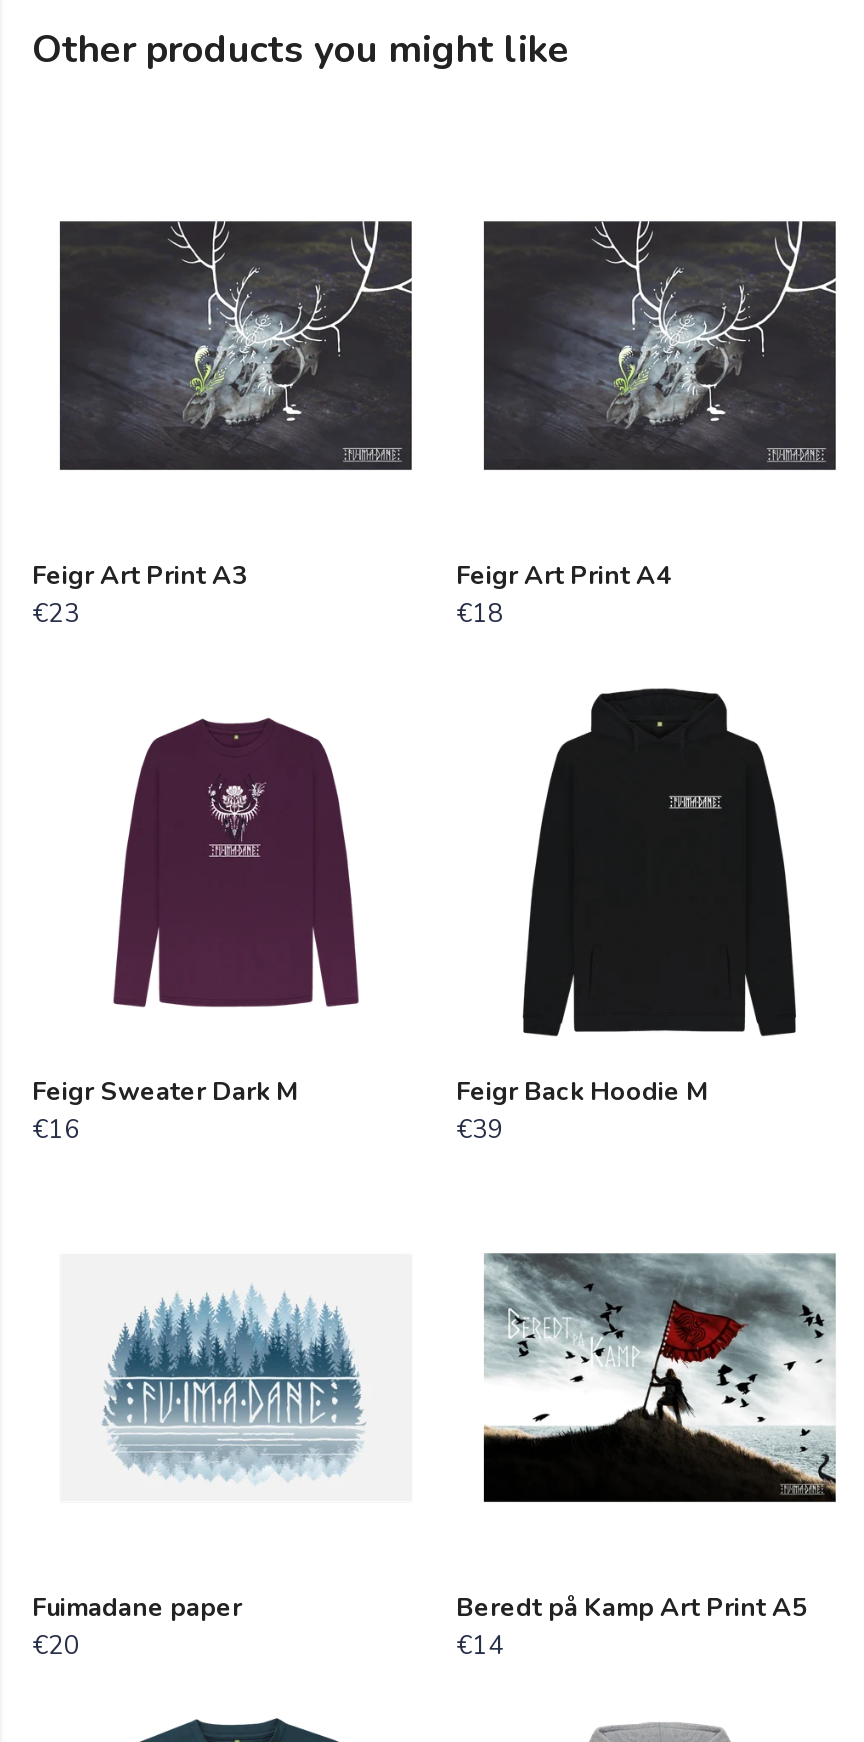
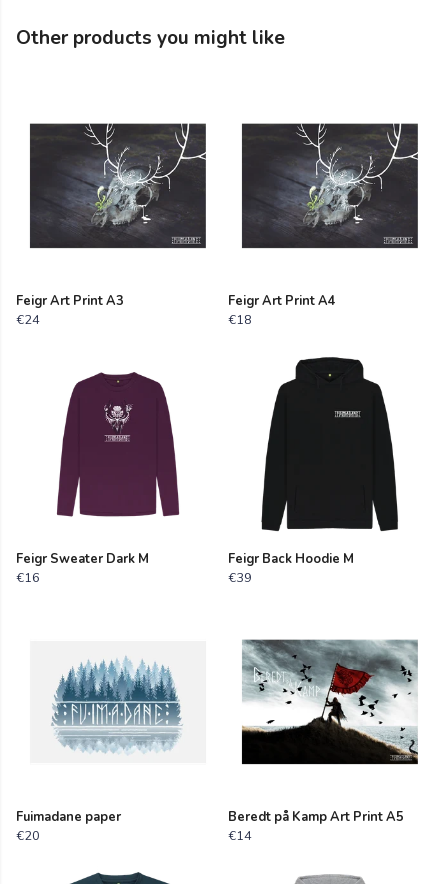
- €23
+ €24
